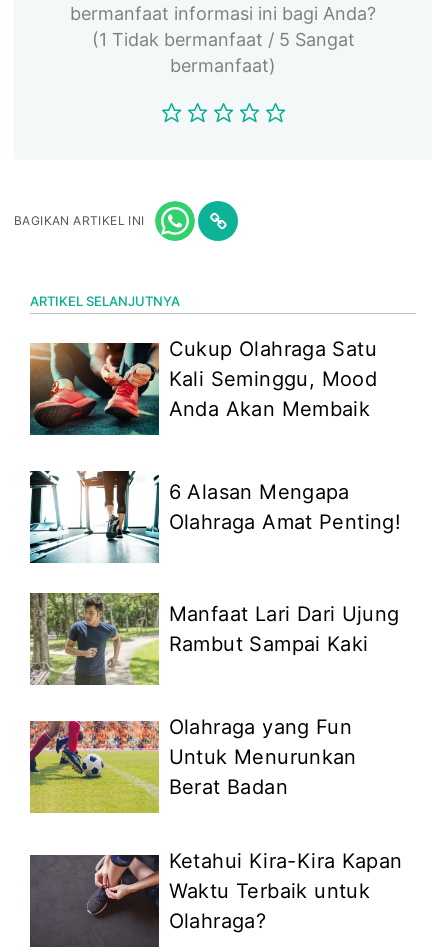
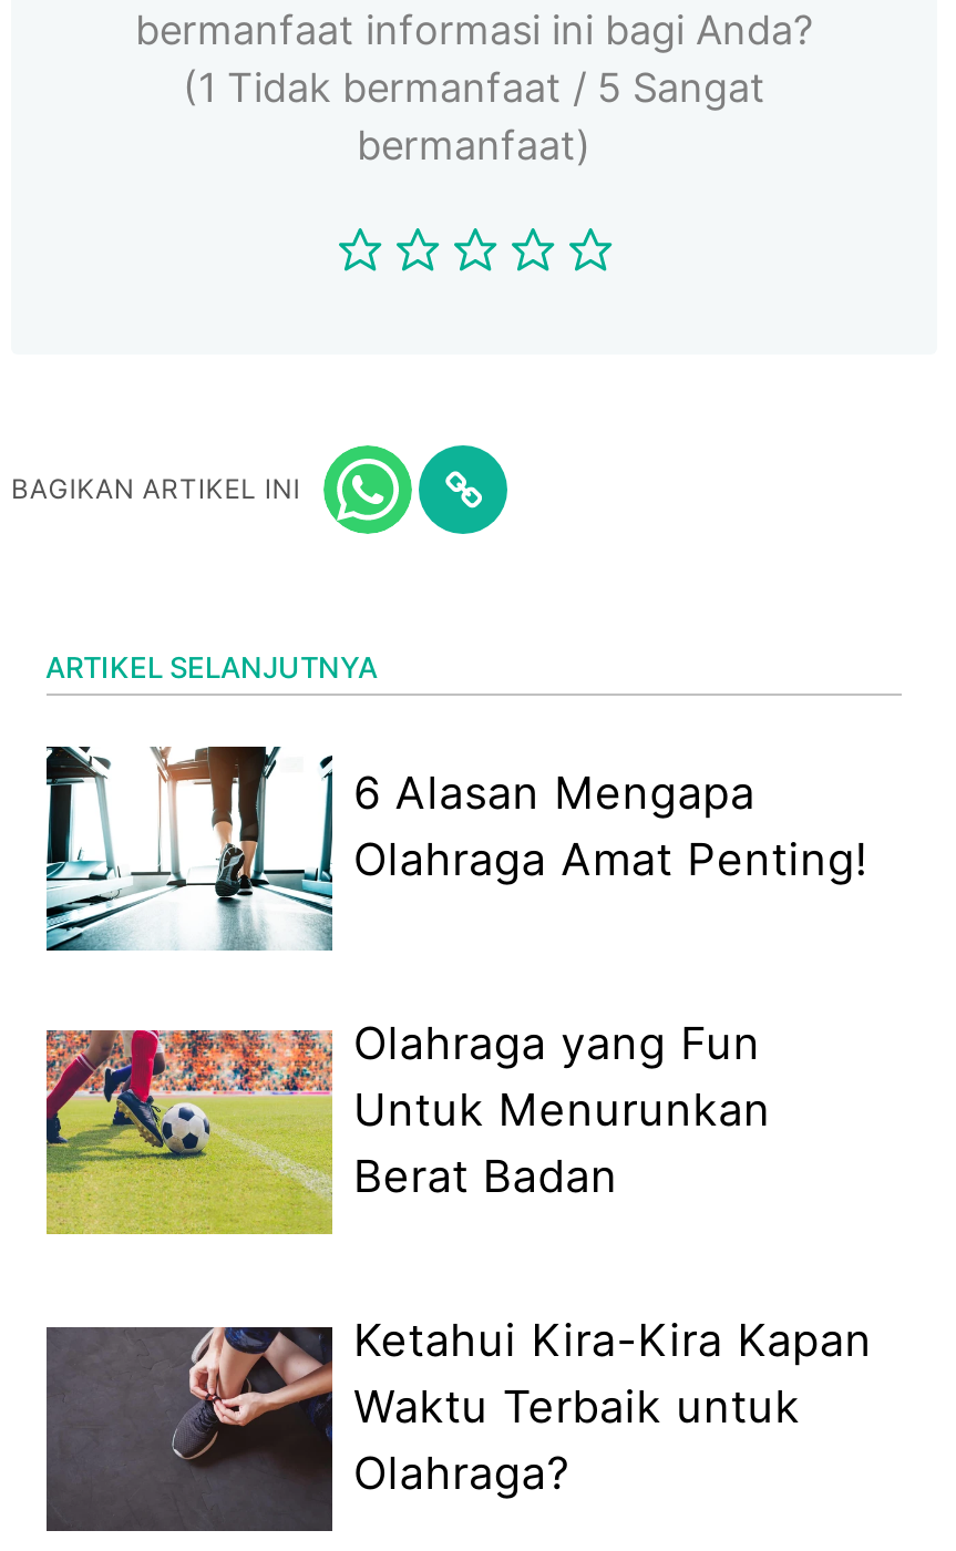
- [image]
- Cukup Olahraga Satu
- Kali Seminggu, Mood
- Anda Akan Membaik

- [image]
- Manfaat Lari Dari Ujung
- Rambut Sampai Kaki
